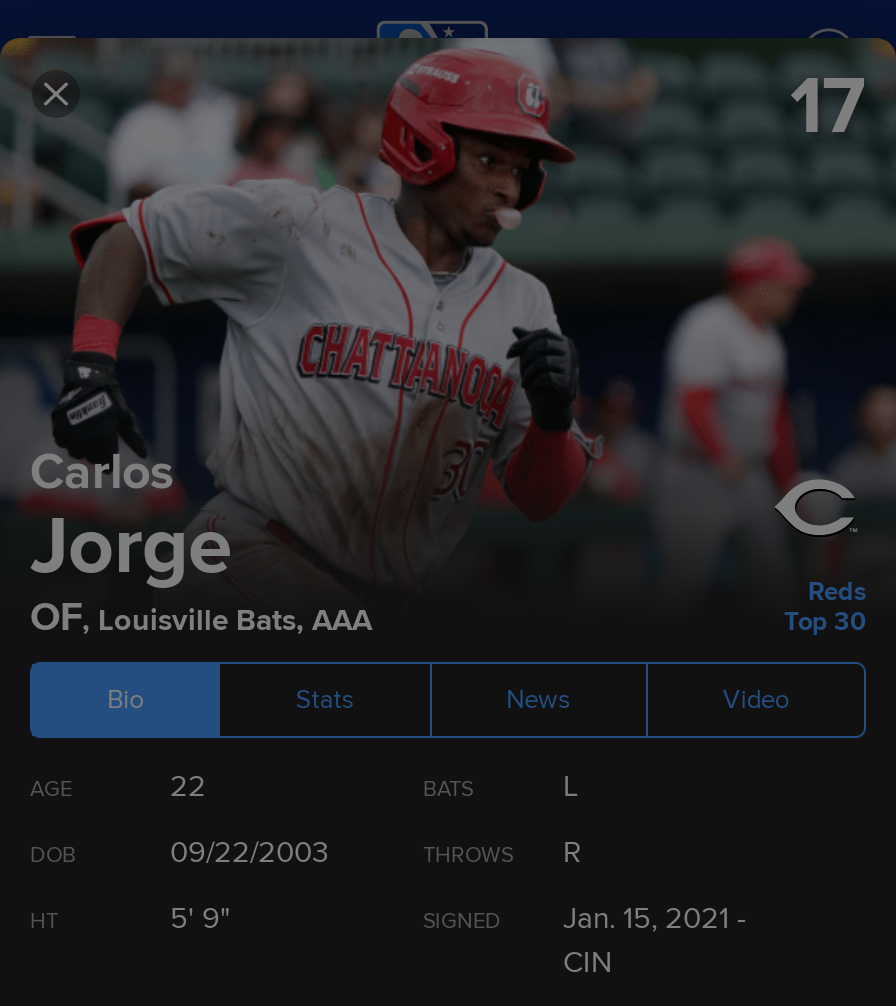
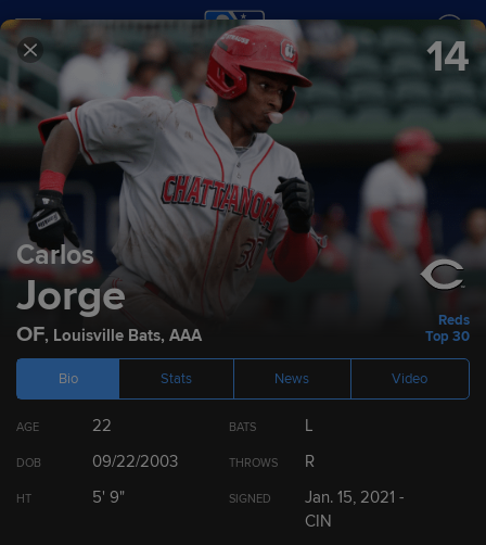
- 17
+ 14
